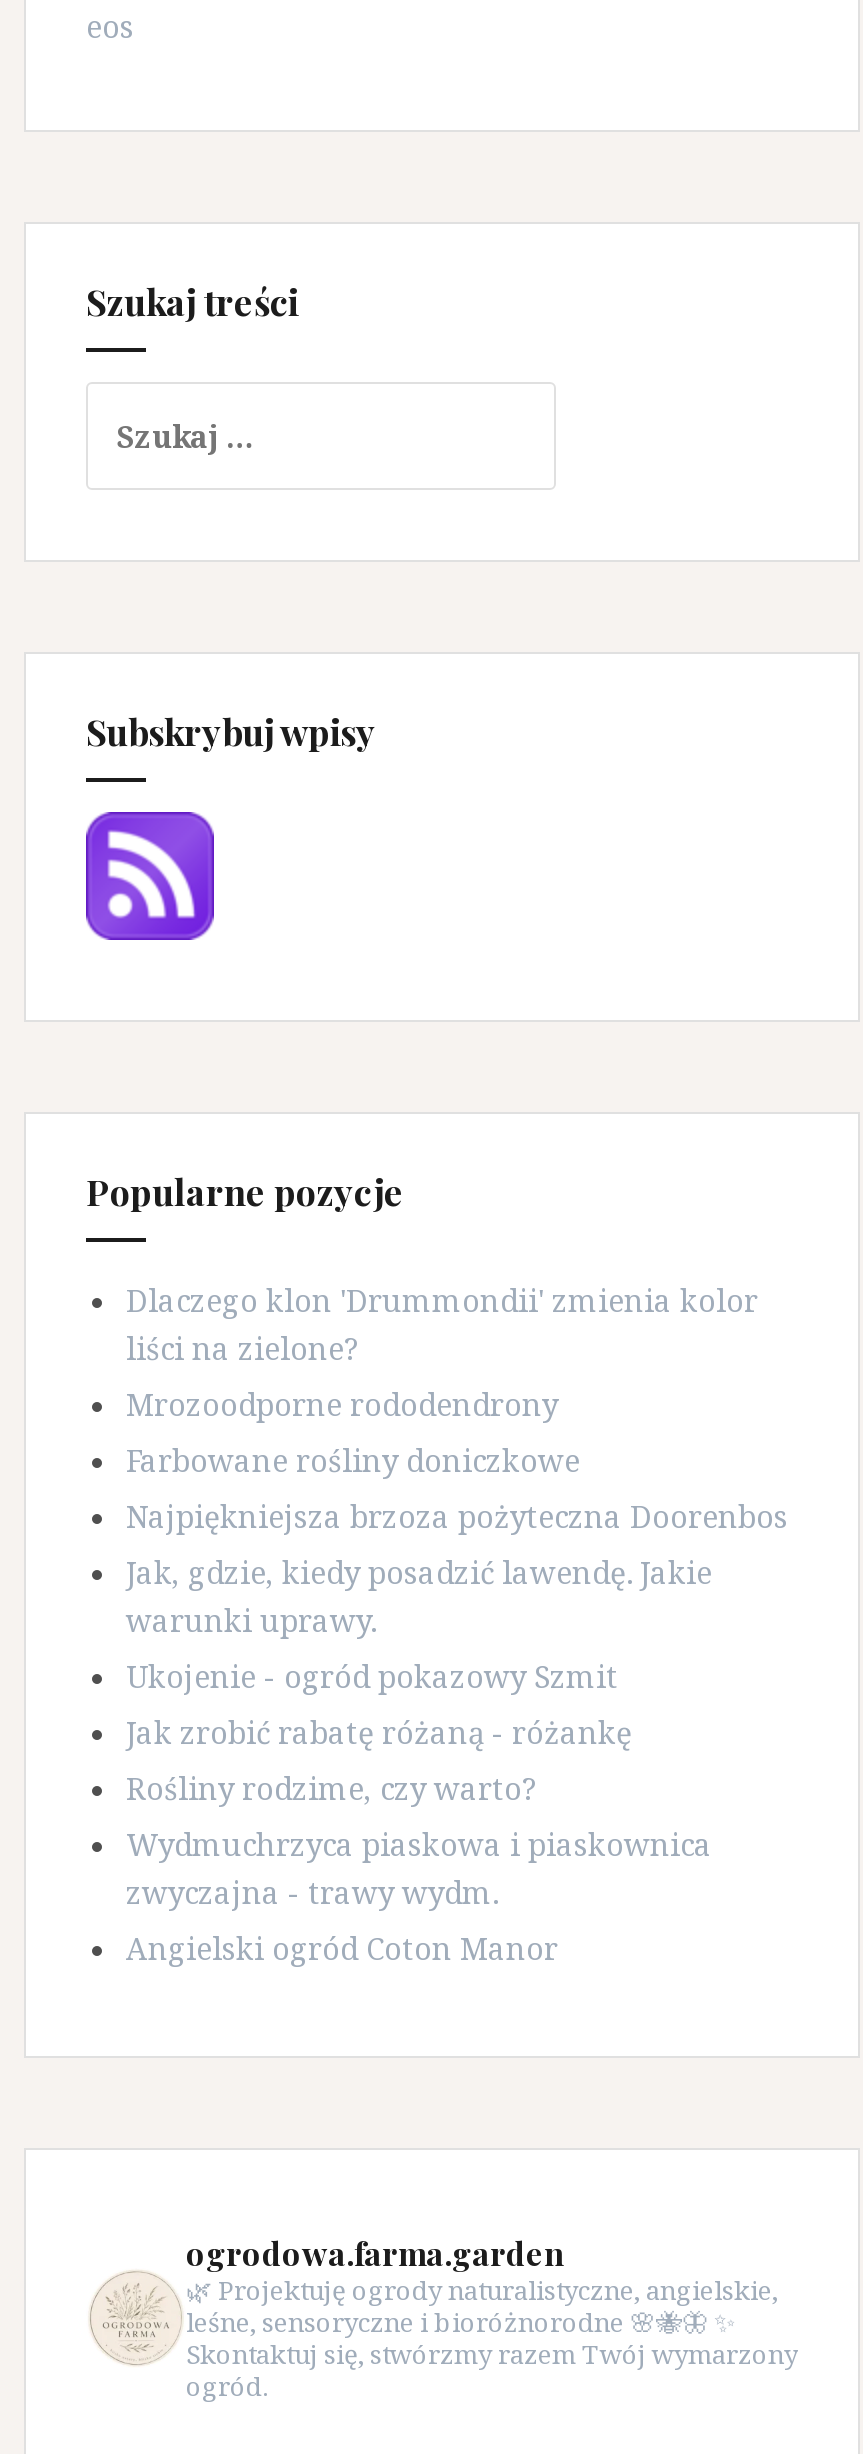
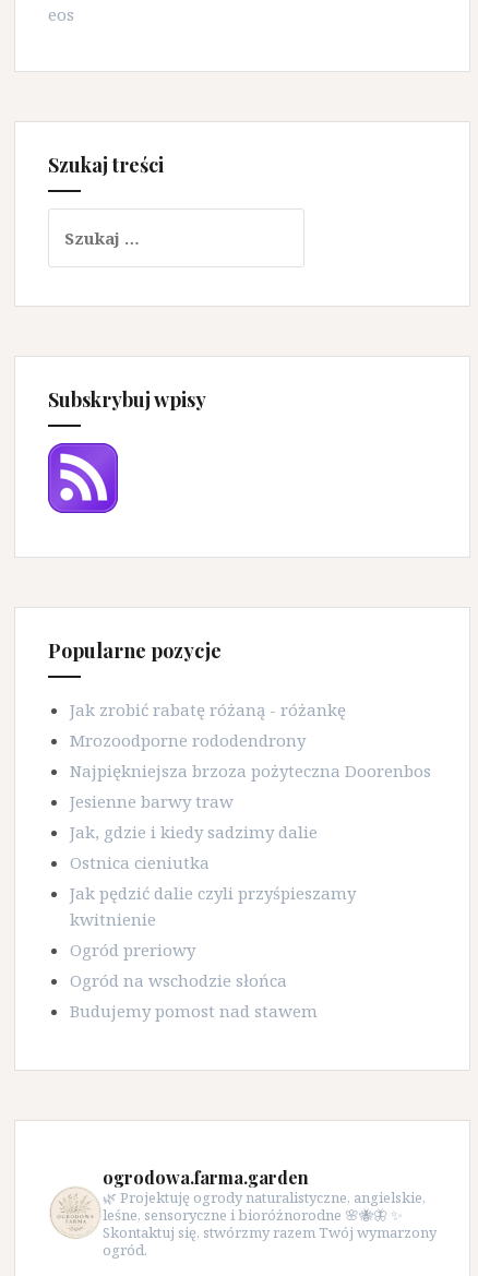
- Dlaczego klon 'Drummondii' zmienia kolor
- liści na zielone?
- Farbowane rośliny doniczkowe
- Jak, gdzie, kiedy posadzić lawendę. Jakie
- warunki uprawy.
- Ukojenie - ogród pokazowy Szmit

moved down: Mrozoodporne rododendrony | Najpiękniejsza brzoza pożyteczna Doorenbos

moved up: Jak zrobić rabatę różaną - różankę

- Rośliny rodzime, czy warto?
- Wydmuchrzyca piaskowa i piaskownica
- zwyczajna - trawy wydm.
- Angielski ogród Coton Manor
+ Jesienne barwy traw
+ Jak, gdzie i kiedy sadzimy dalie
+ Ostnica cieniutka
+ Jak pędzić dalie czyli przyśpieszamy
+ kwitnienie
+ Ogród preriowy
+ Ogród na wschodzie słońca
+ Budujemy pomost nad stawem
